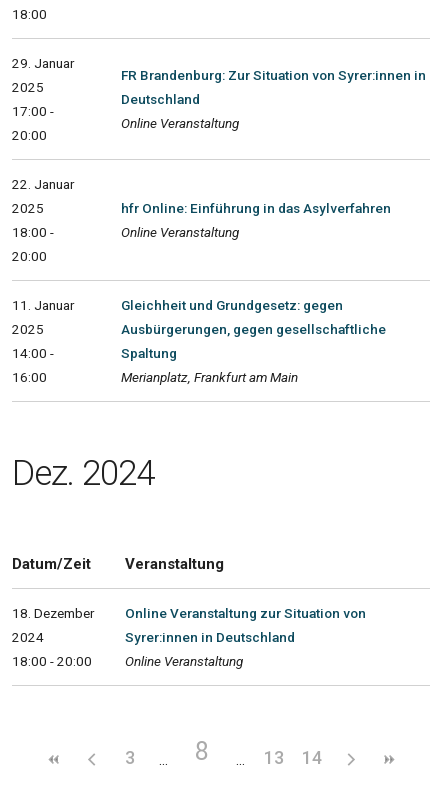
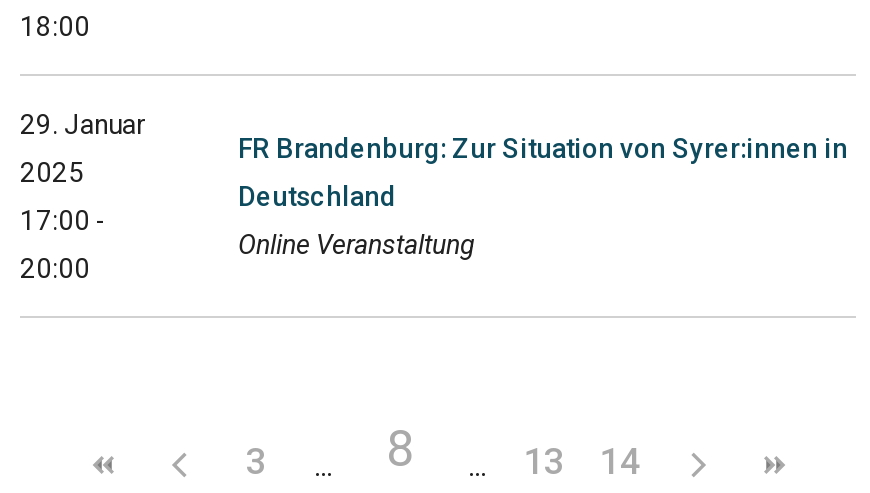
- 22. Januar
- 2025
- 18:00 -
- 20:00

- hfr Online: Einführung in das Asylverfahren
- Online Veranstaltung

- 11. Januar
- 2025
- 14:00 -
- 16:00

- Gleichheit und Grundgesetz: gegen
- Ausbürgerungen, gegen gesellschaftliche
- Spaltung
- Merianplatz, Frankfurt am Main
- Dez. 2024
- Datum/Zeit
- Veranstaltung
- 18. Dezember
- 2024
- 18:00 - 20:00

- Online Veranstaltung zur Situation von
- Syrer:innen in Deutschland
- Online Veranstaltung
